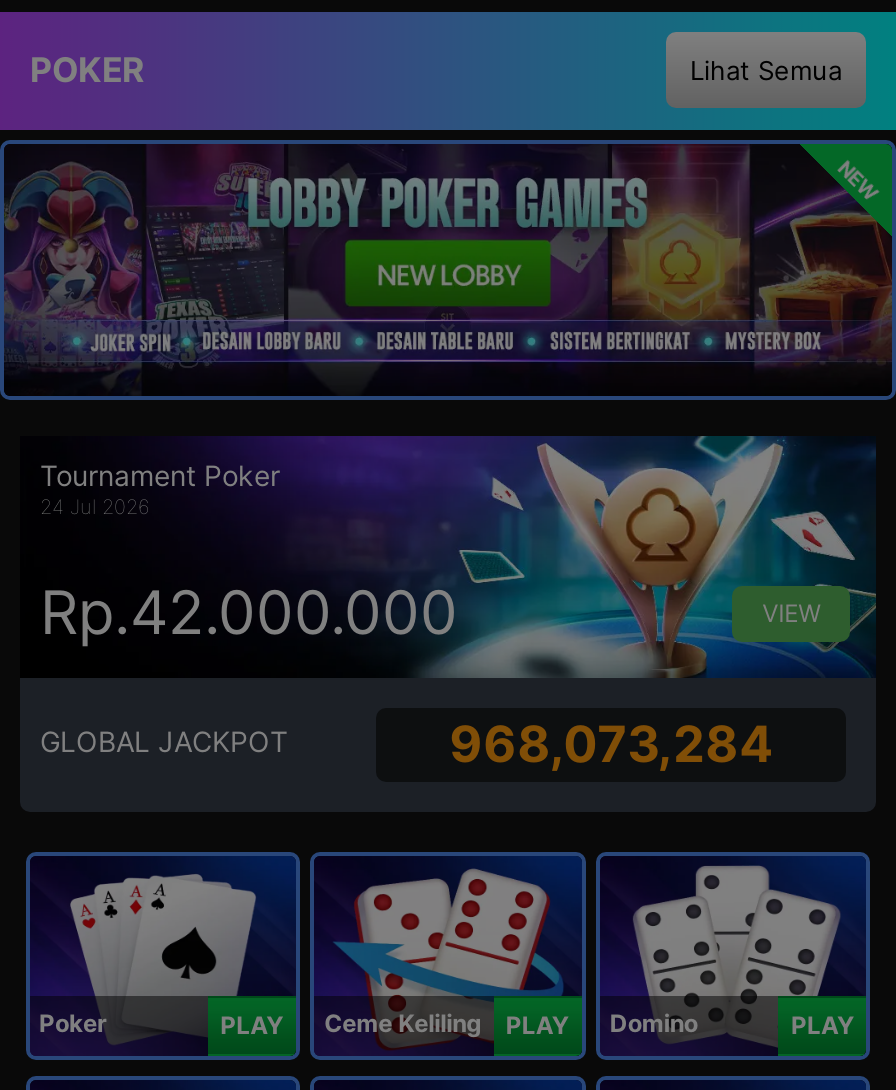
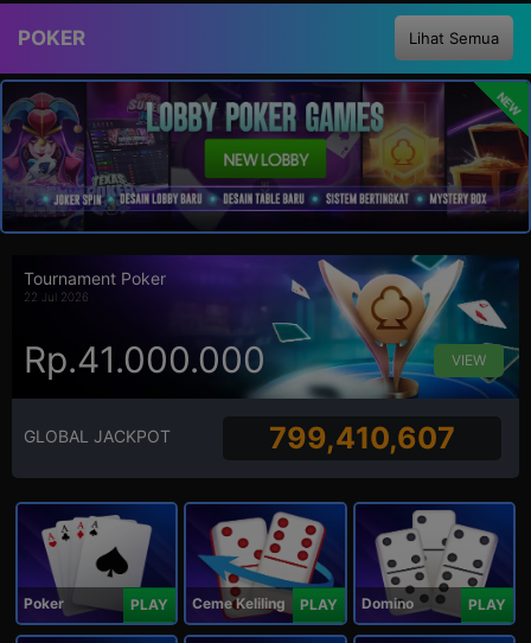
- 24 Jul 2026
+ 22 Jul 2026

- Rp.42.000.000
+ Rp.41.000.000

- 968,073,284
+ 799,410,607
